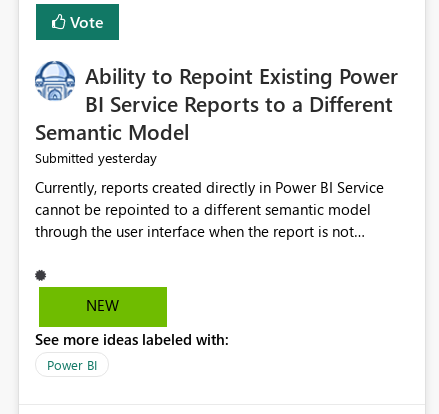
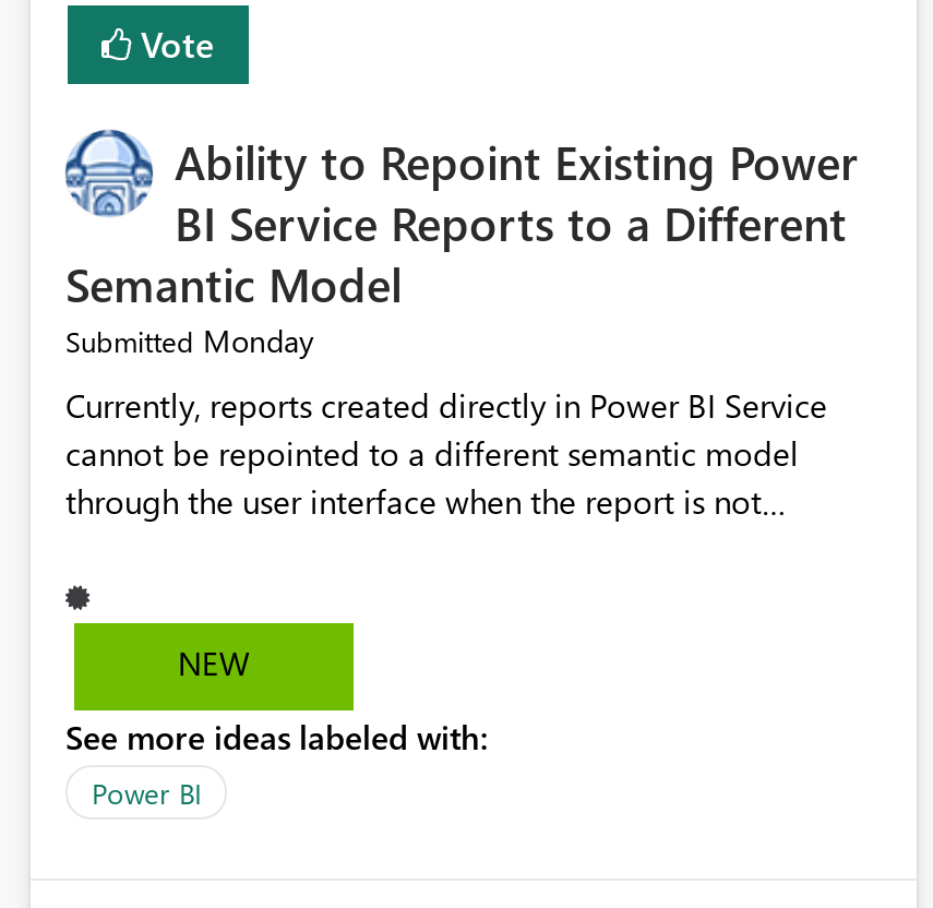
- Submitted yesterday
+ Submitted Monday
